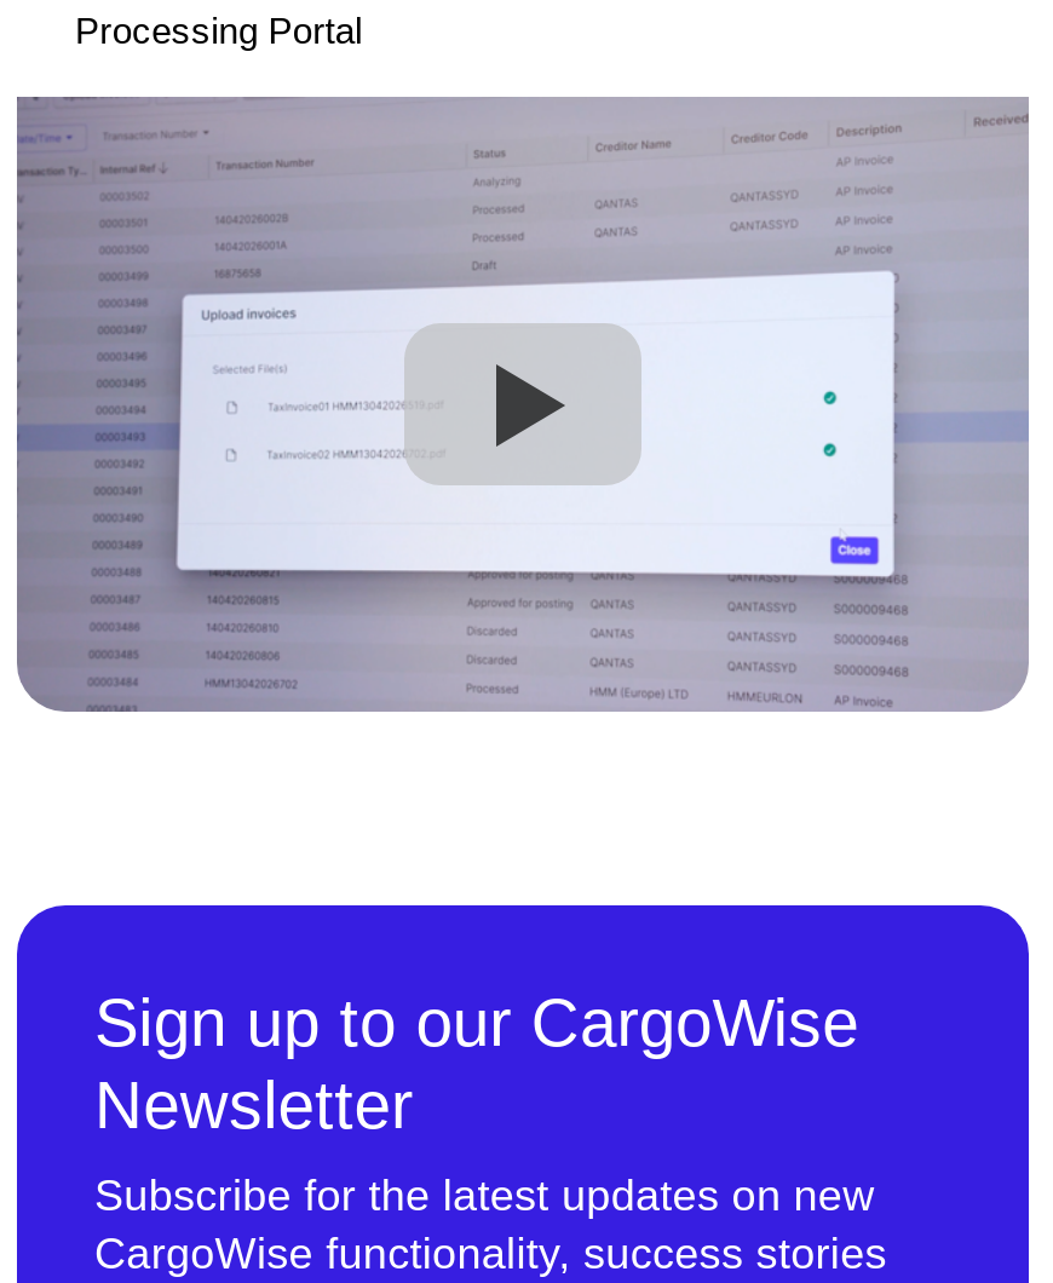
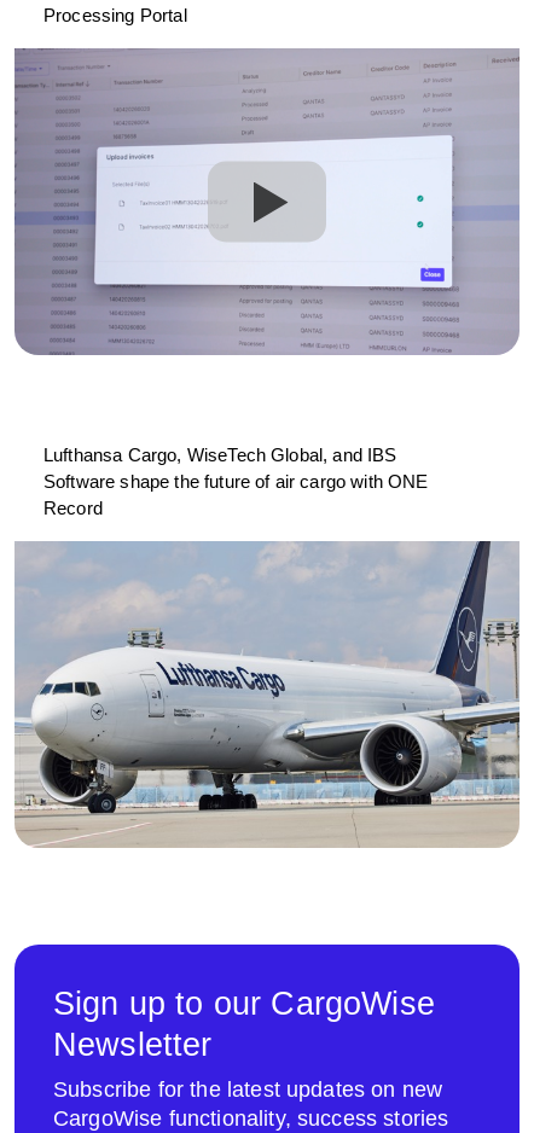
+ [image]

+ Lufthansa Cargo, WiseTech Global, and IBS
+ Software shape the future of air cargo with ONE
+ Record
